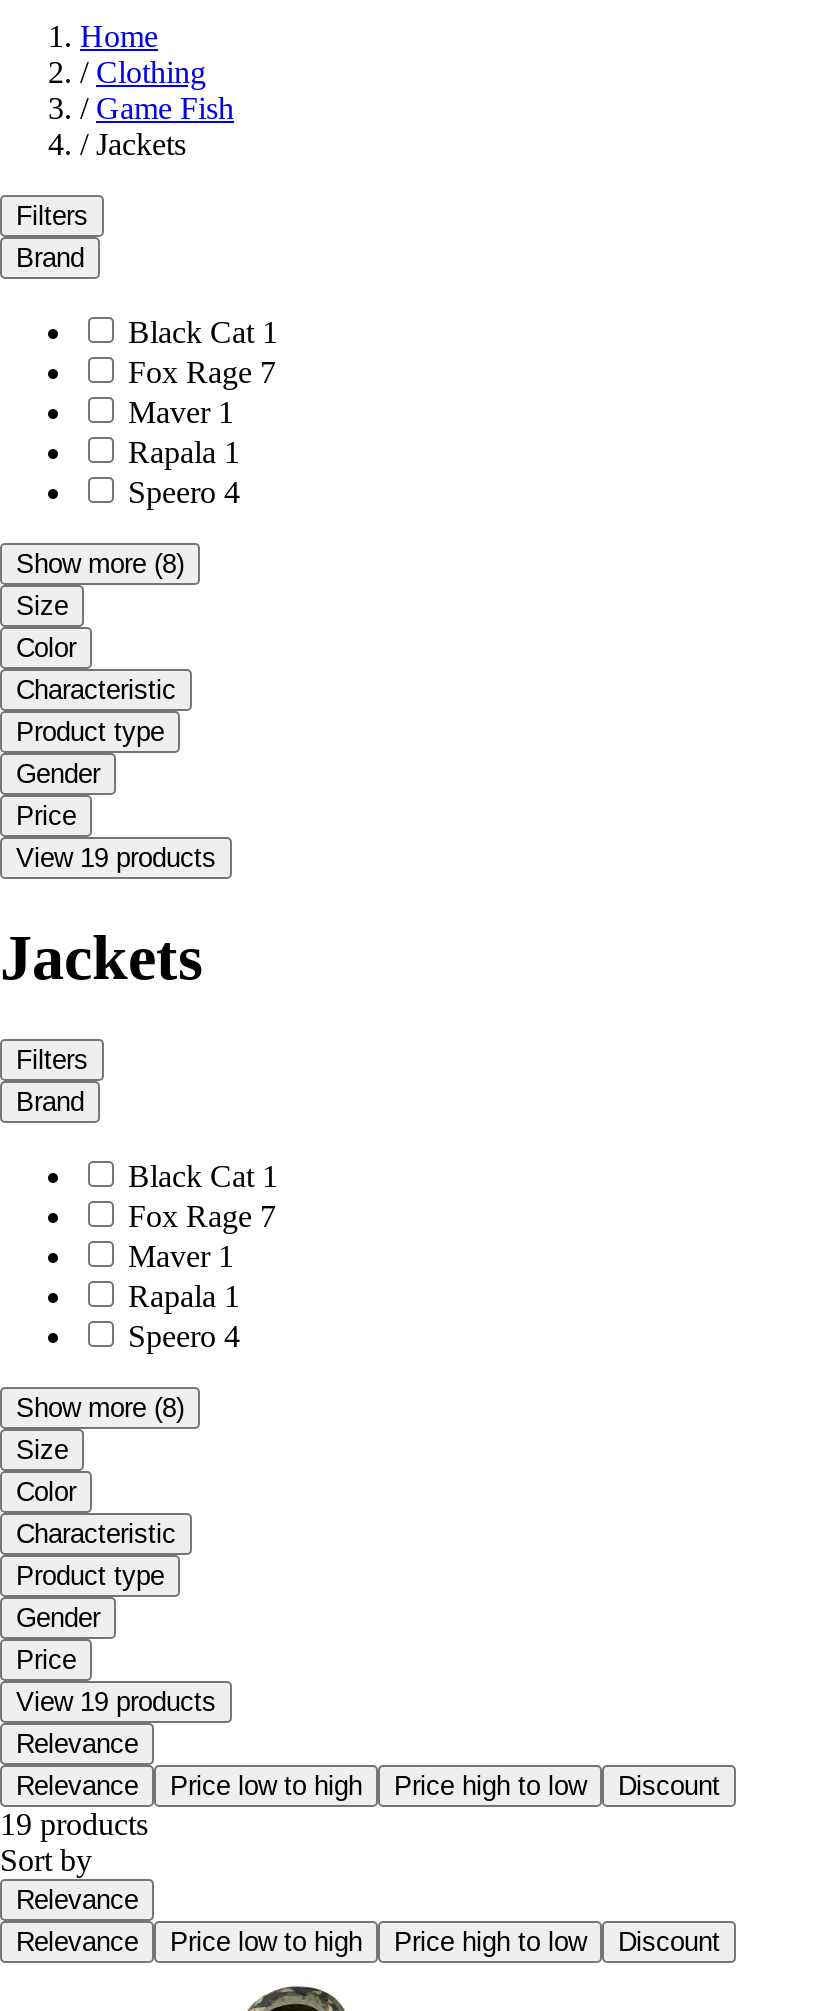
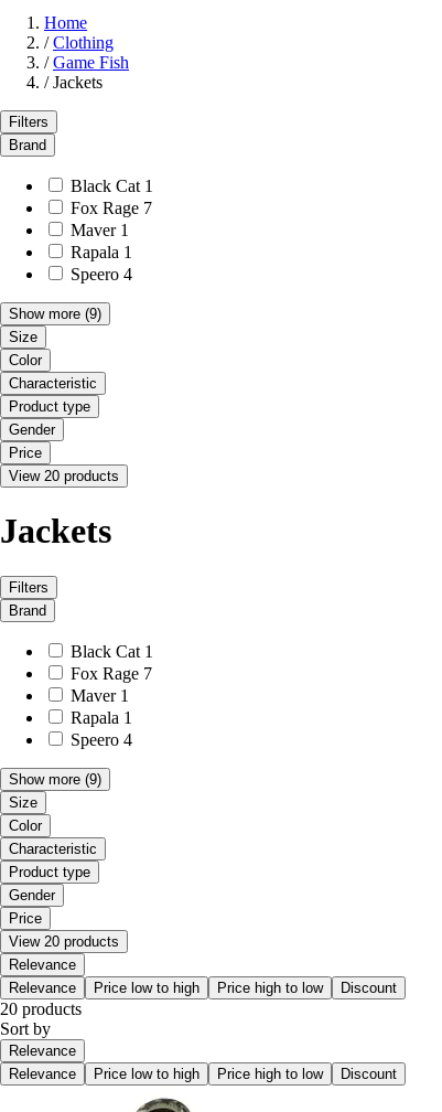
- Show more (8)
+ Show more (9)

- View 19 products
+ View 20 products

- Show more (8)
+ Show more (9)

- View 19 products
+ View 20 products

- 19 products
+ 20 products
